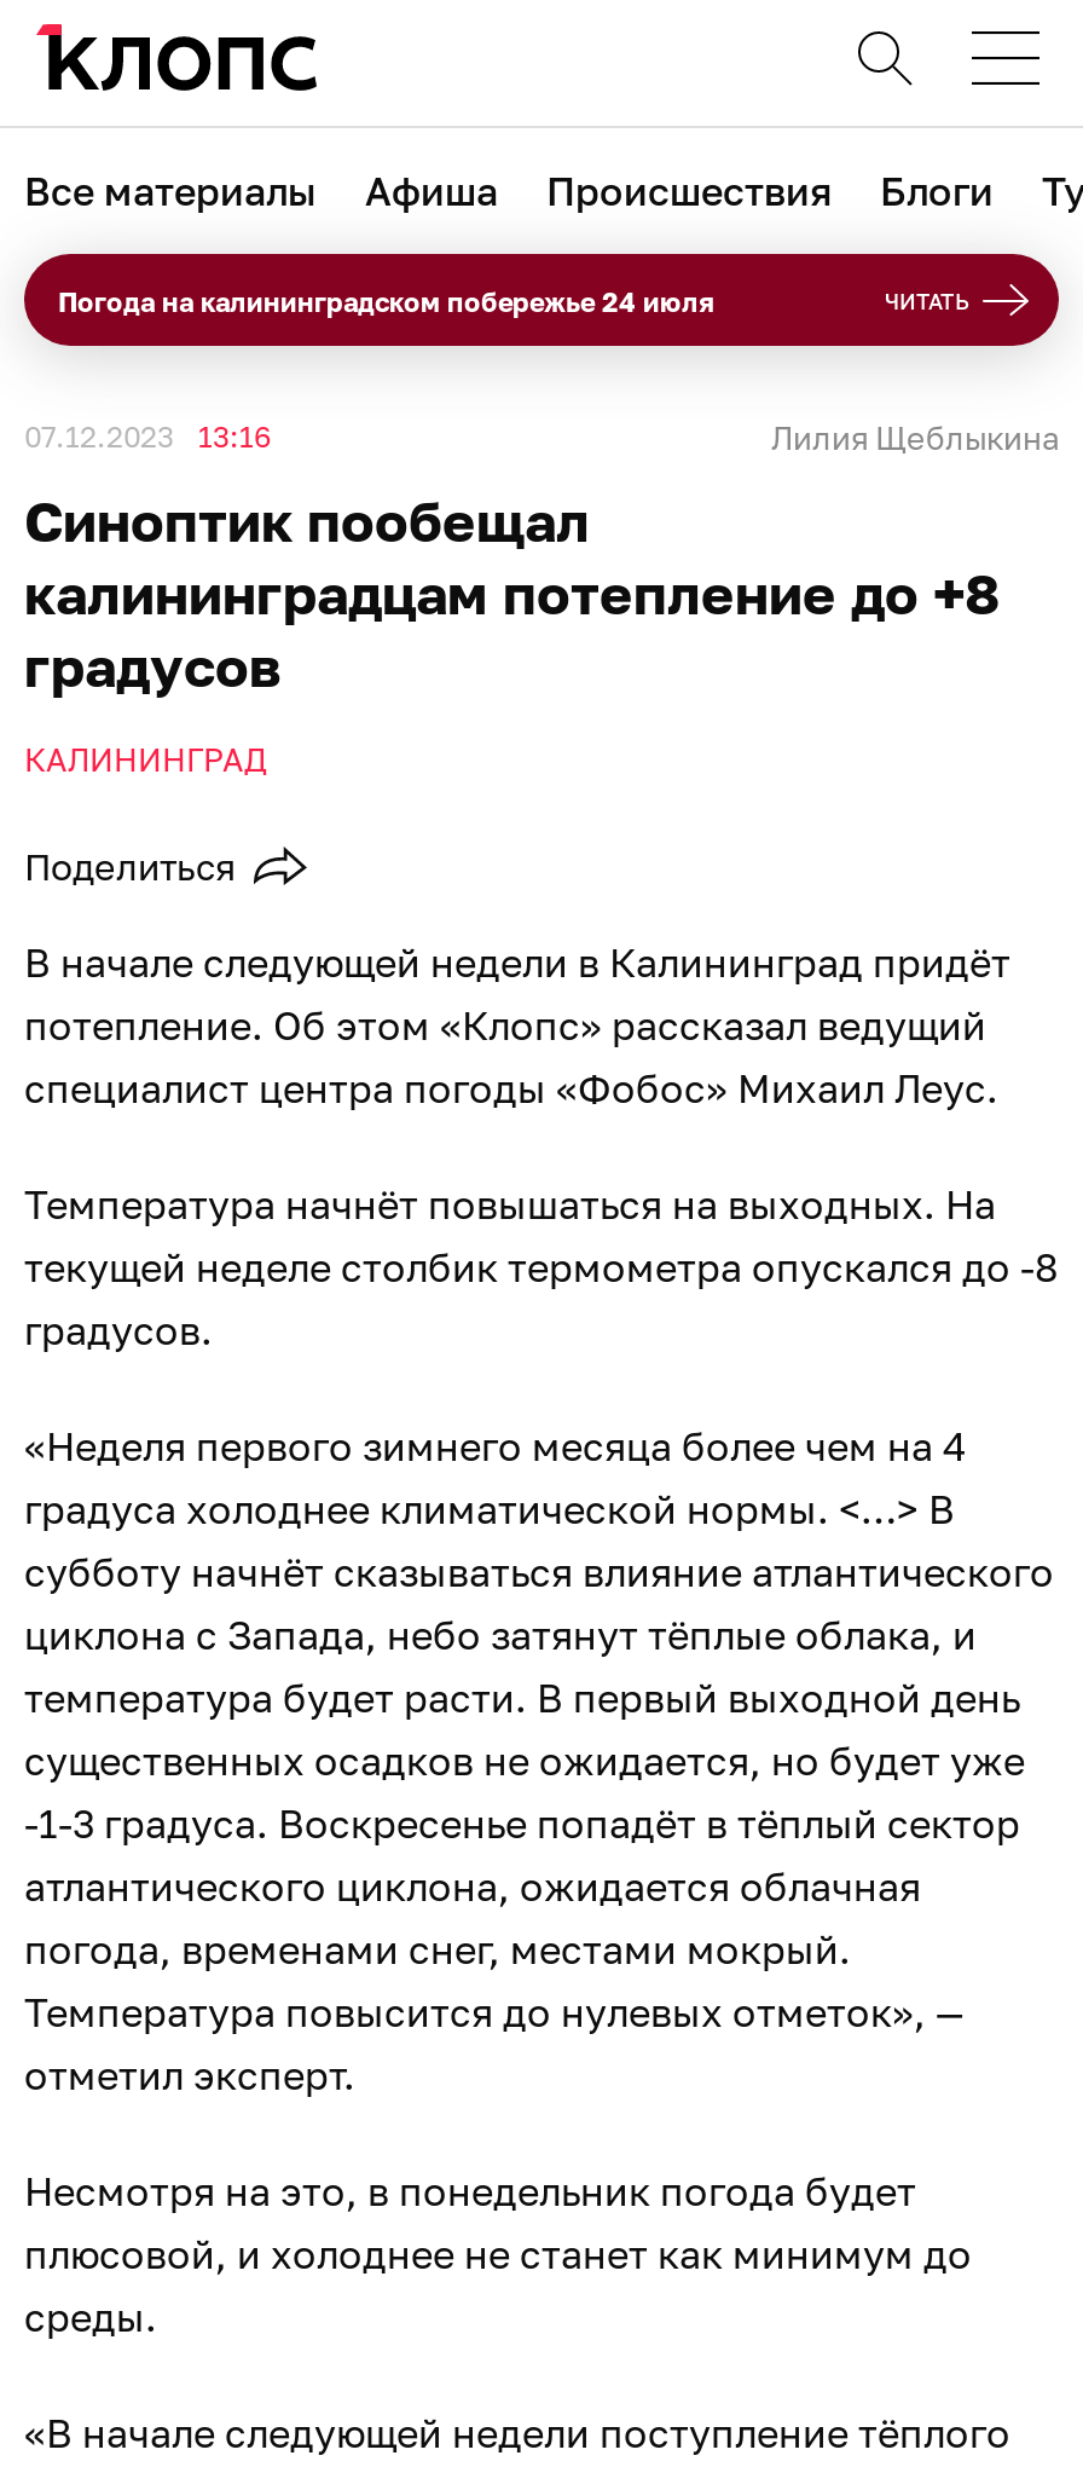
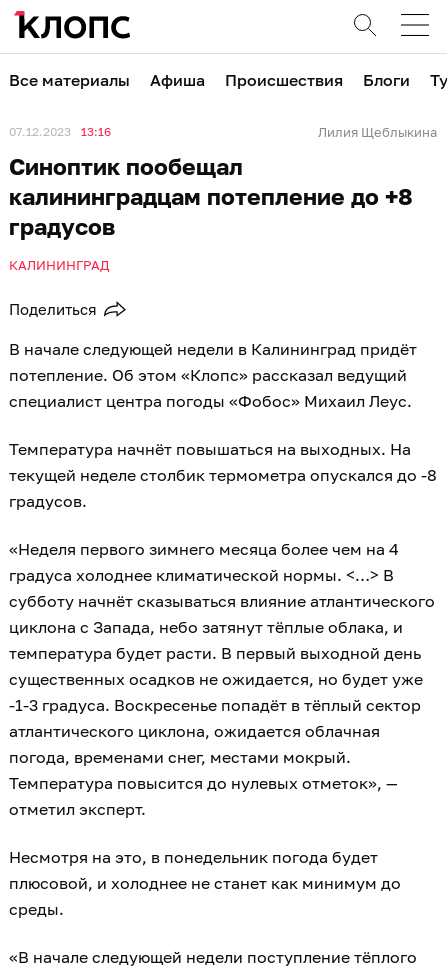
- Погода на калининградском побережье 24 июля
- ЧИТАТЬ
